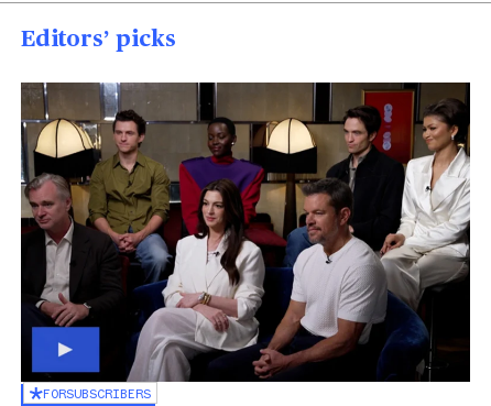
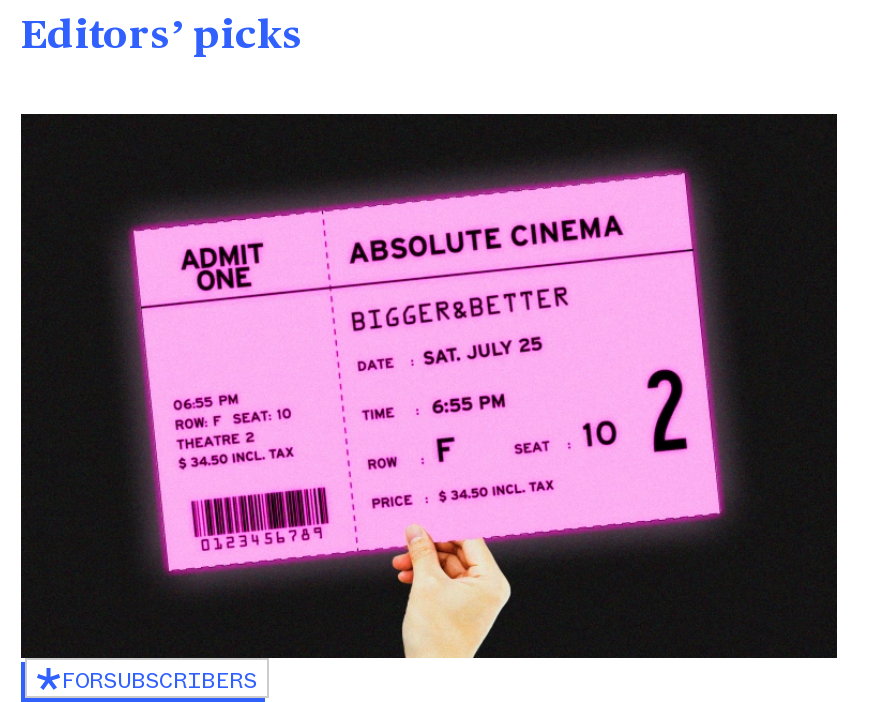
- [image]
+ [image]
